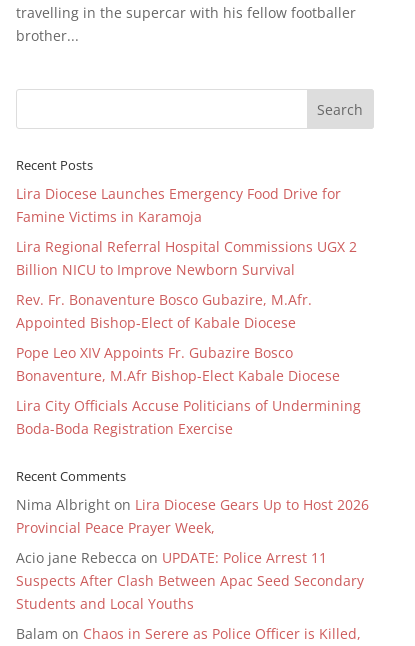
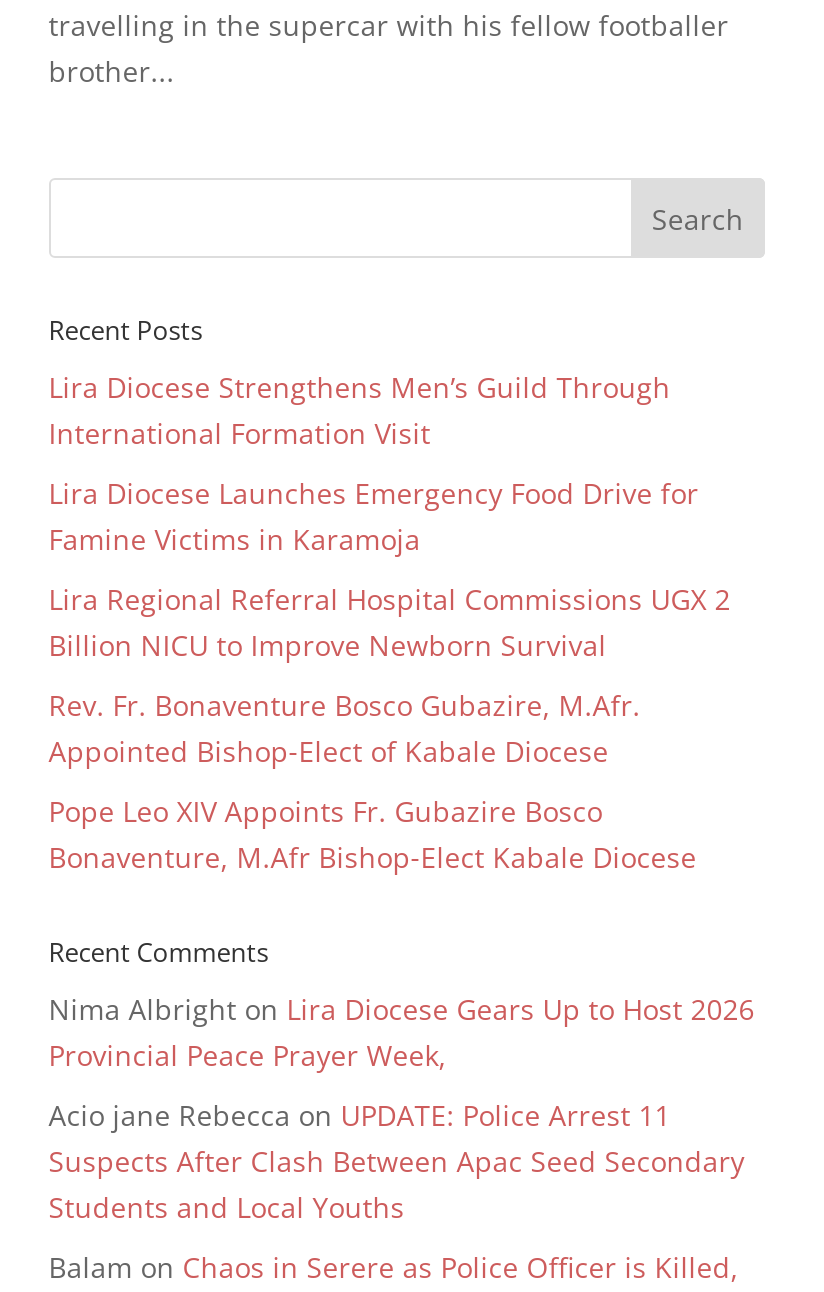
+ Lira Diocese Strengthens Men’s Guild Through
+ International Formation Visit

moved down: Lira Diocese Launches Emergency Food Drive for | Famine Victims in Karamoja | Lira Regional Referral Hospital Commissions UGX 2 | Billion NICU to Improve Newborn Survival | Rev. Fr. Bonaventure Bosco Gubazire, M.Afr. | Appointed Bishop-Elect of Kabale Diocese | Pope Leo XIV Appoints Fr. Gubazire Bosco | Bonaventure, M.Afr Bishop-Elect Kabale Diocese

- Lira City Officials Accuse Politicians of Undermining
- Boda-Boda Registration Exercise
